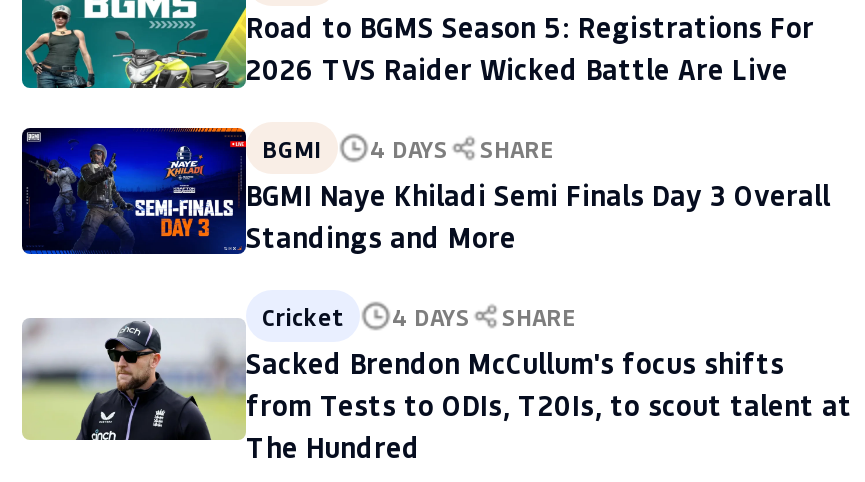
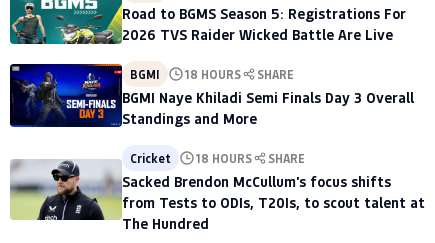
- BGMI 4 DAYS SHARE
+ BGMI 18 HOURS SHARE

- Cricket 4 DAYS SHARE
+ Cricket 18 HOURS SHARE
